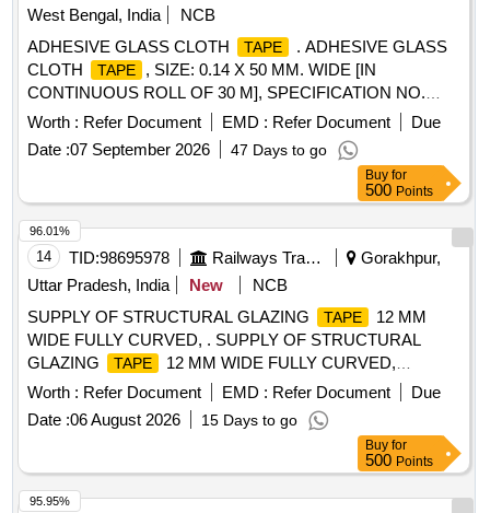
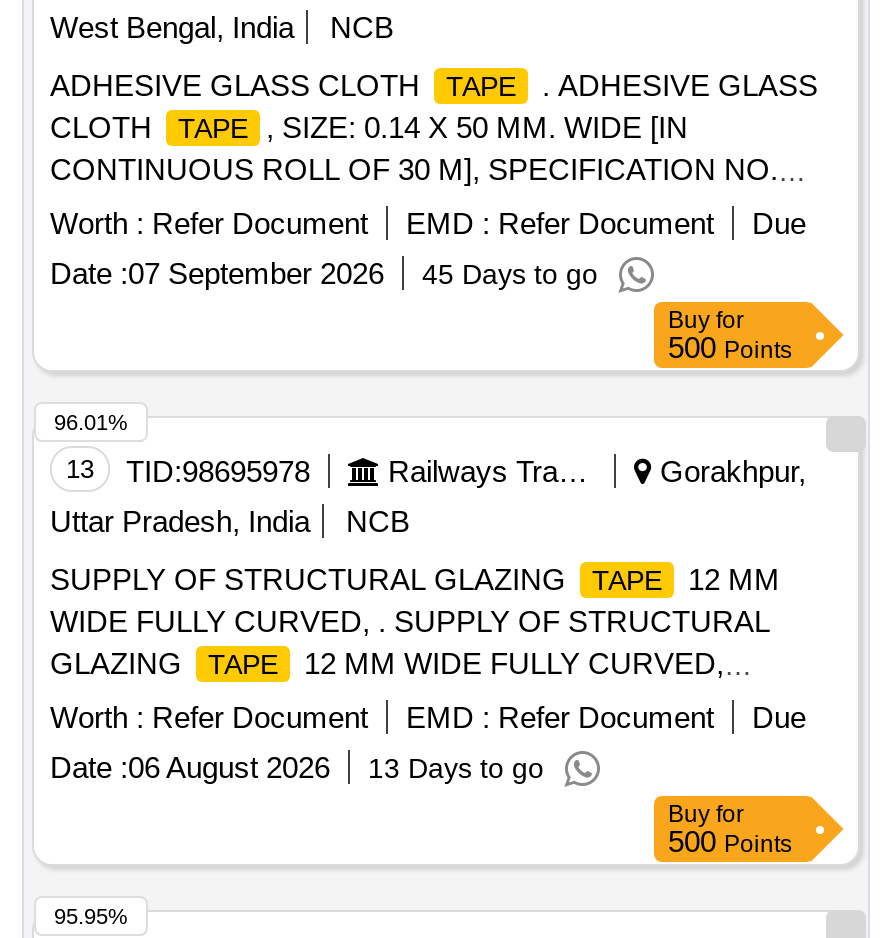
- Date : 07 September 2026 47 Days to go
+ Date : 07 September 2026 45 Days to go

- 14 TID:98695978
+ 13 TID:98695978

- New

- Date : 06 August 2026 15 Days to go
+ Date : 06 August 2026 13 Days to go
